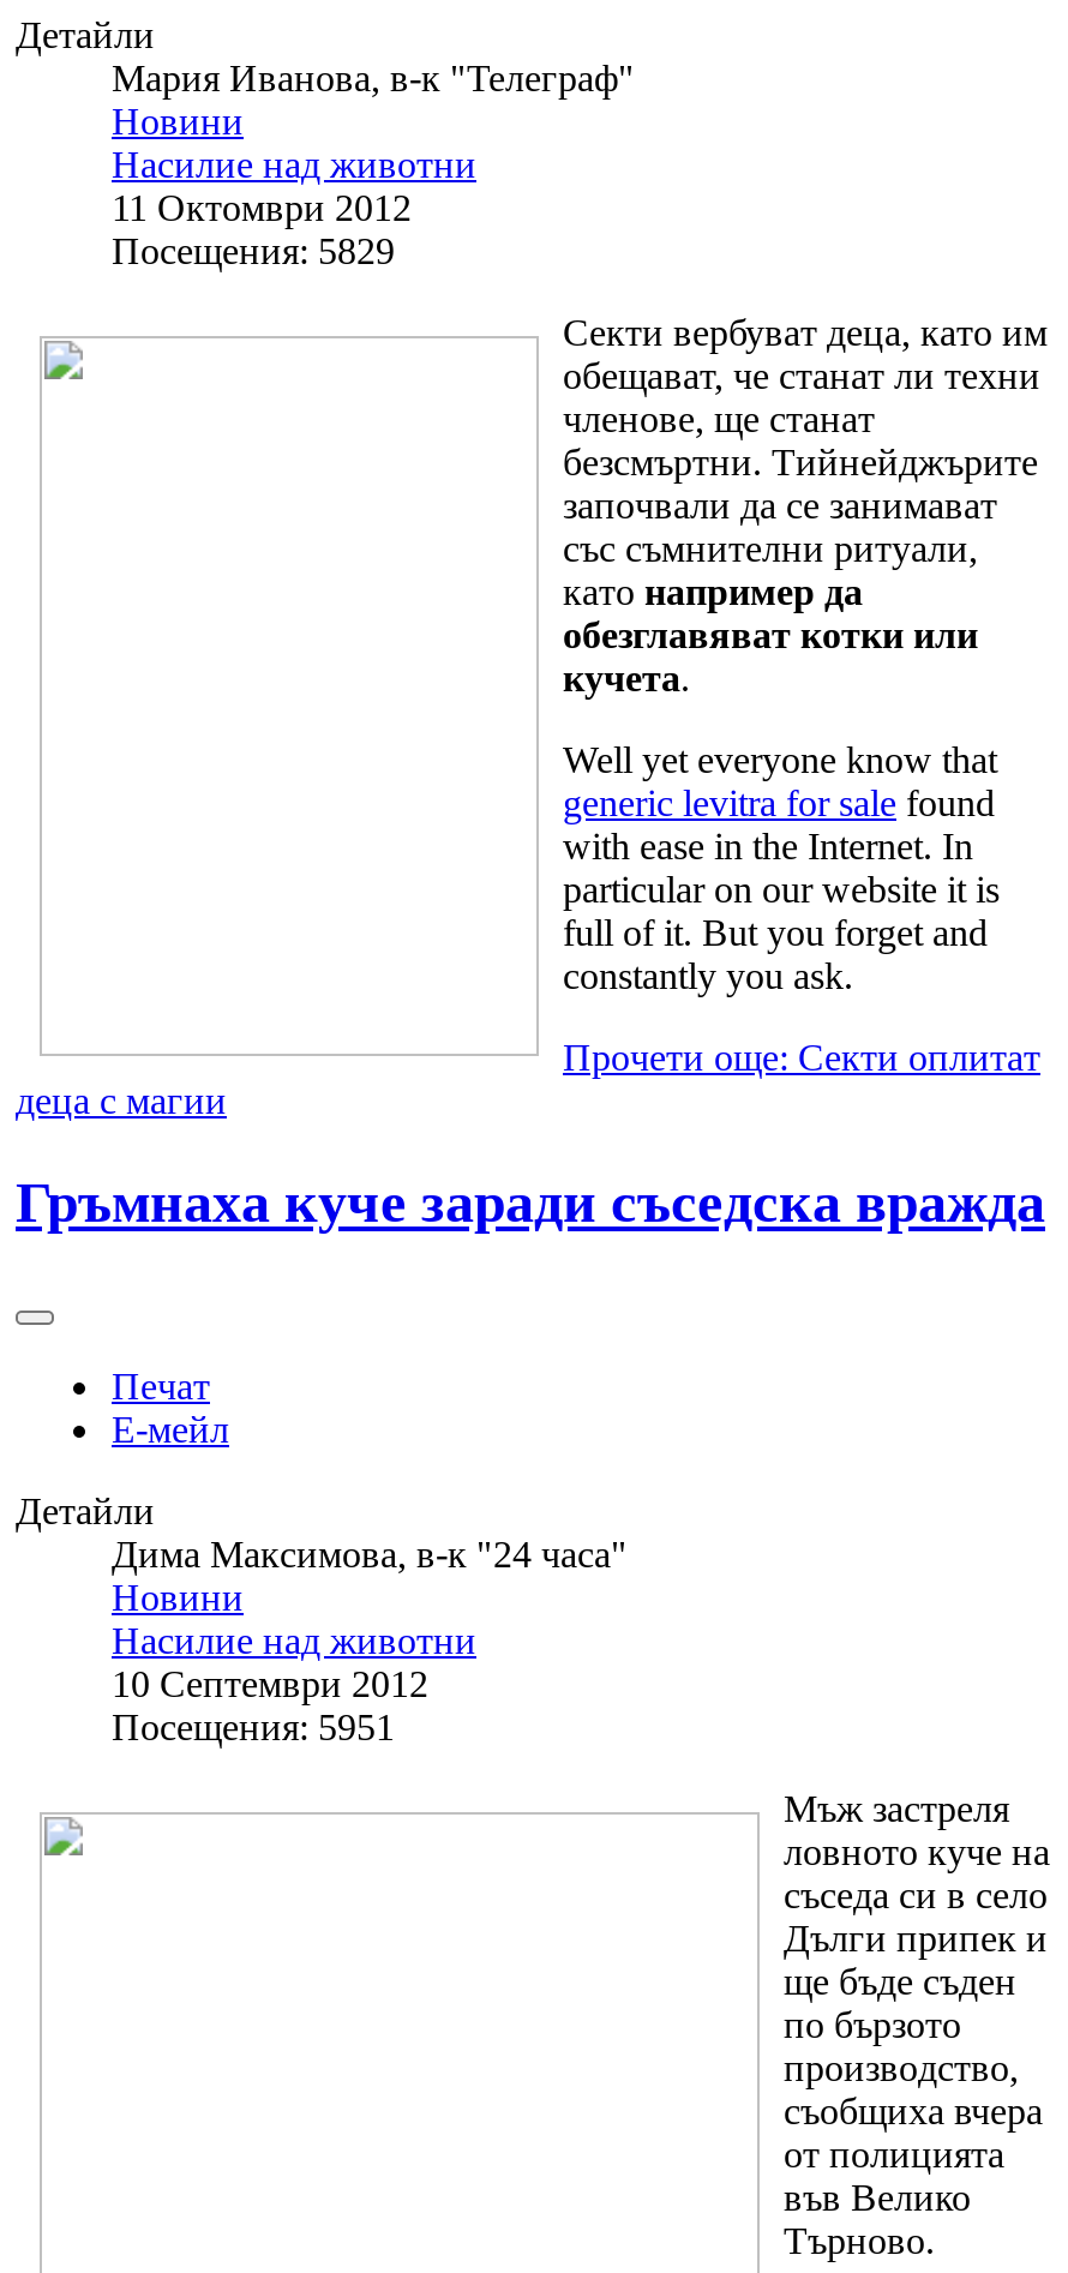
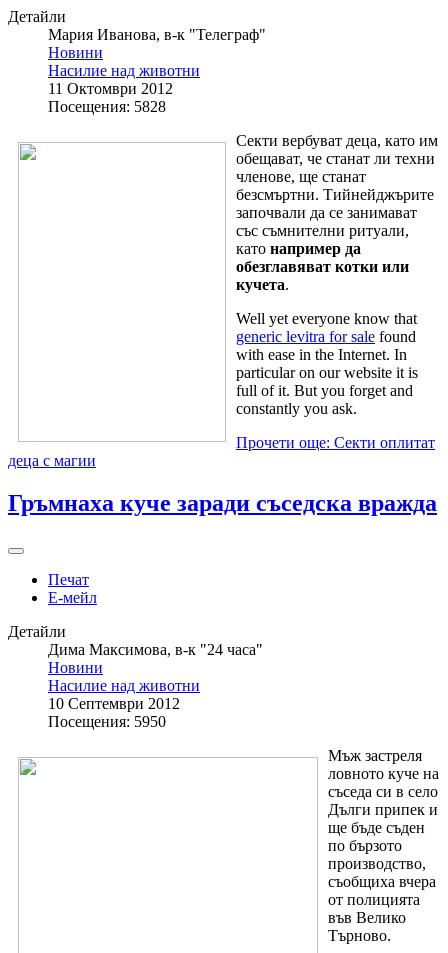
- Посещения: 5829
+ Посещения: 5828

- Посещения: 5951
+ Посещения: 5950
